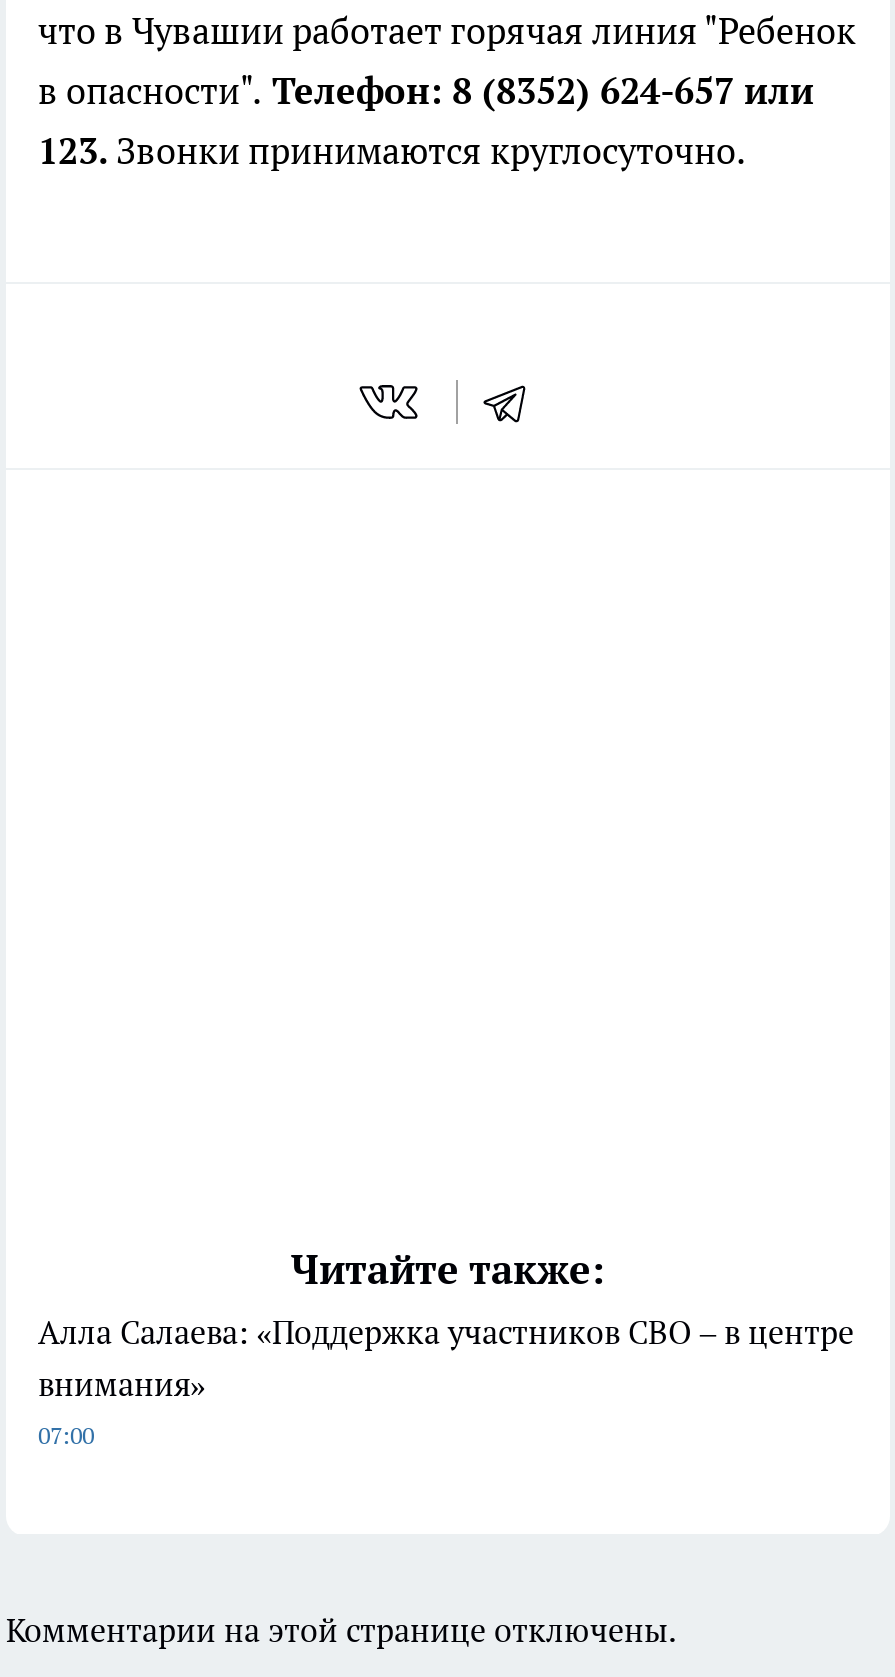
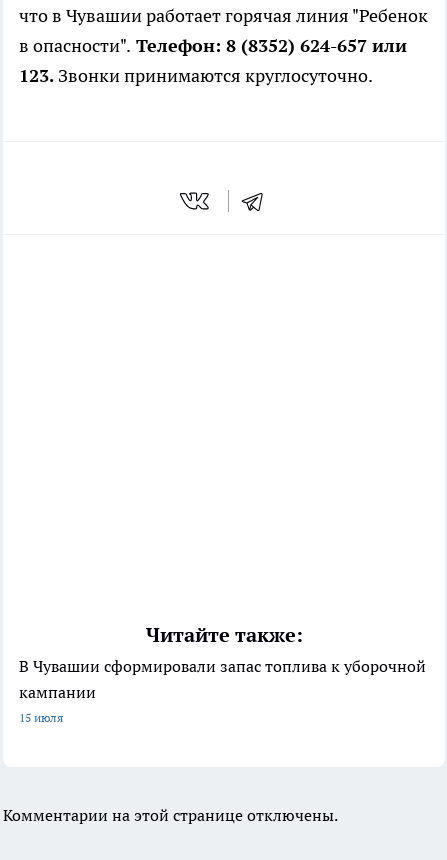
- Алла Салаева: «Поддержка участников СВО – в центре
- внимания»
- 07:00
+ В Чувашии сформировали запас топлива к уборочной
+ кампании
+ 15 июля
